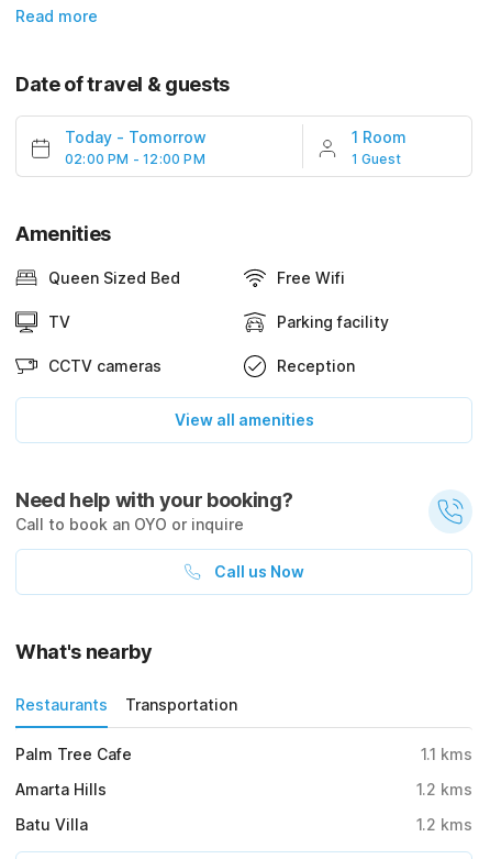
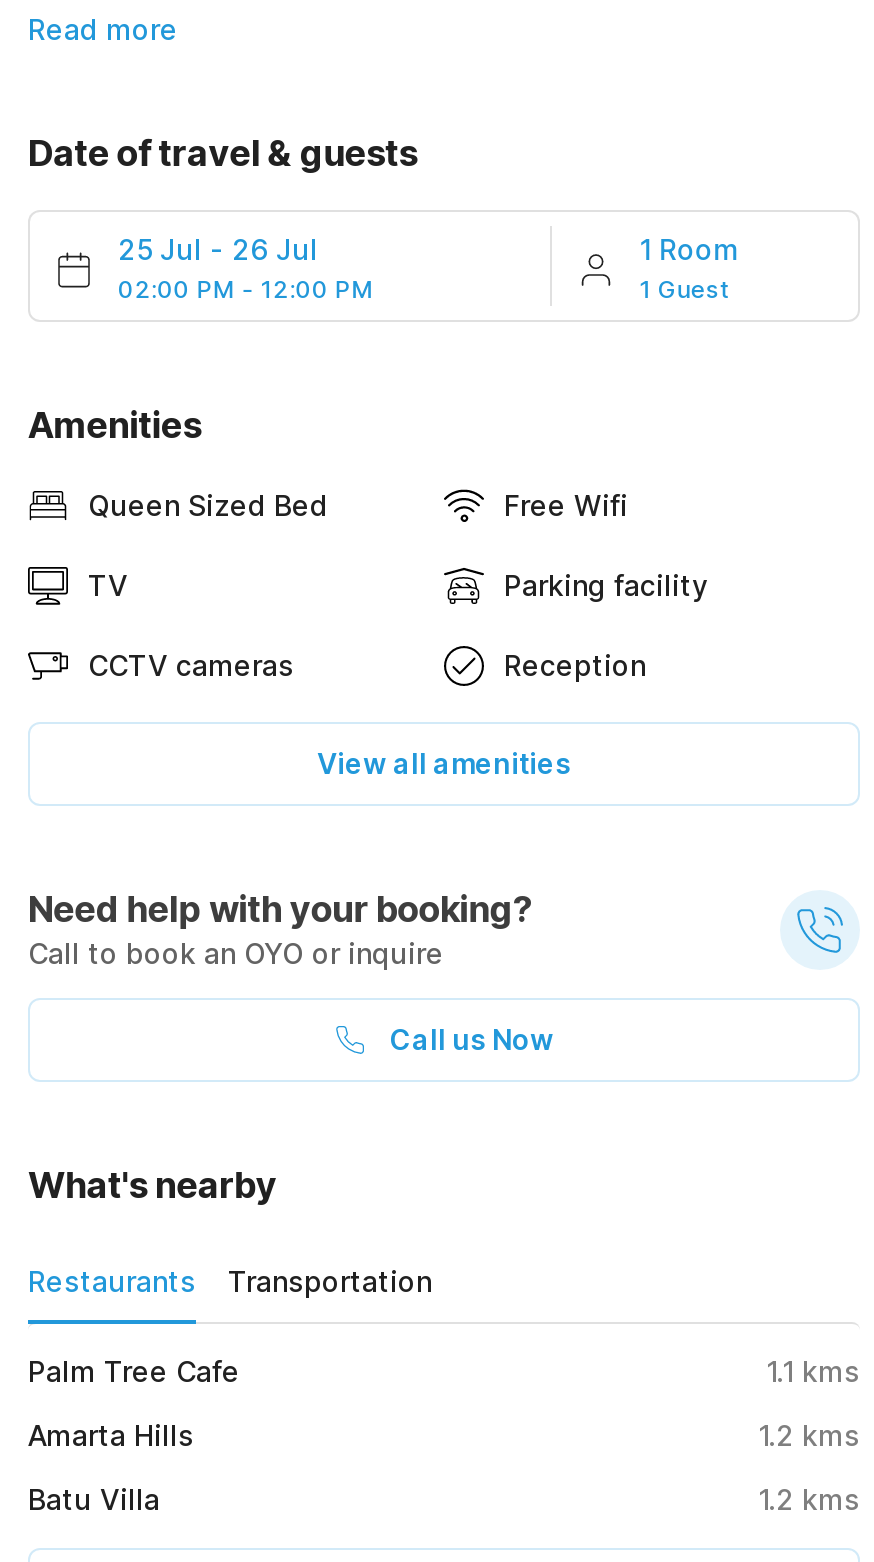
- Today - Tomorrow
+ 25 Jul - 26 Jul
